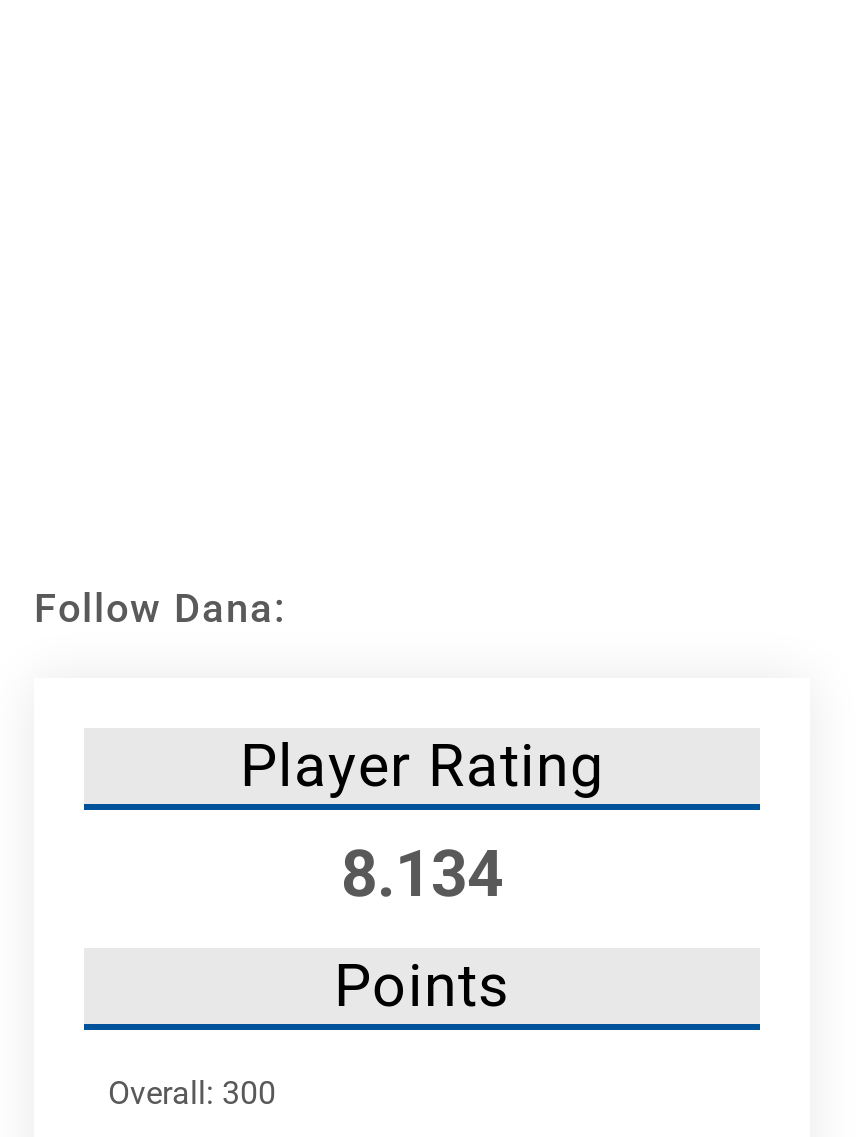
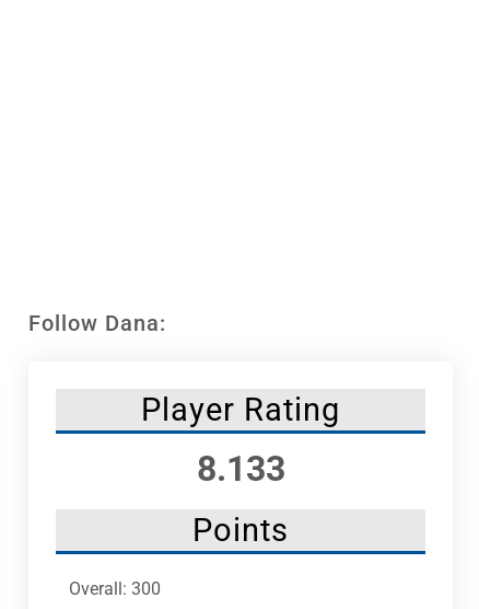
- 8.134
+ 8.133
